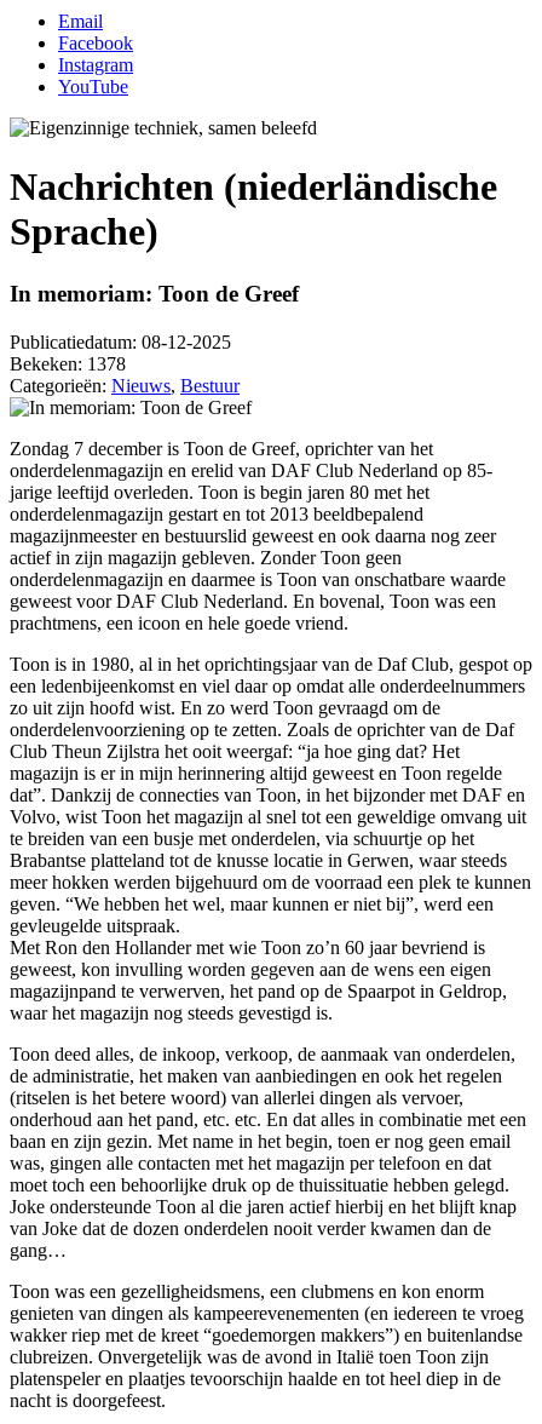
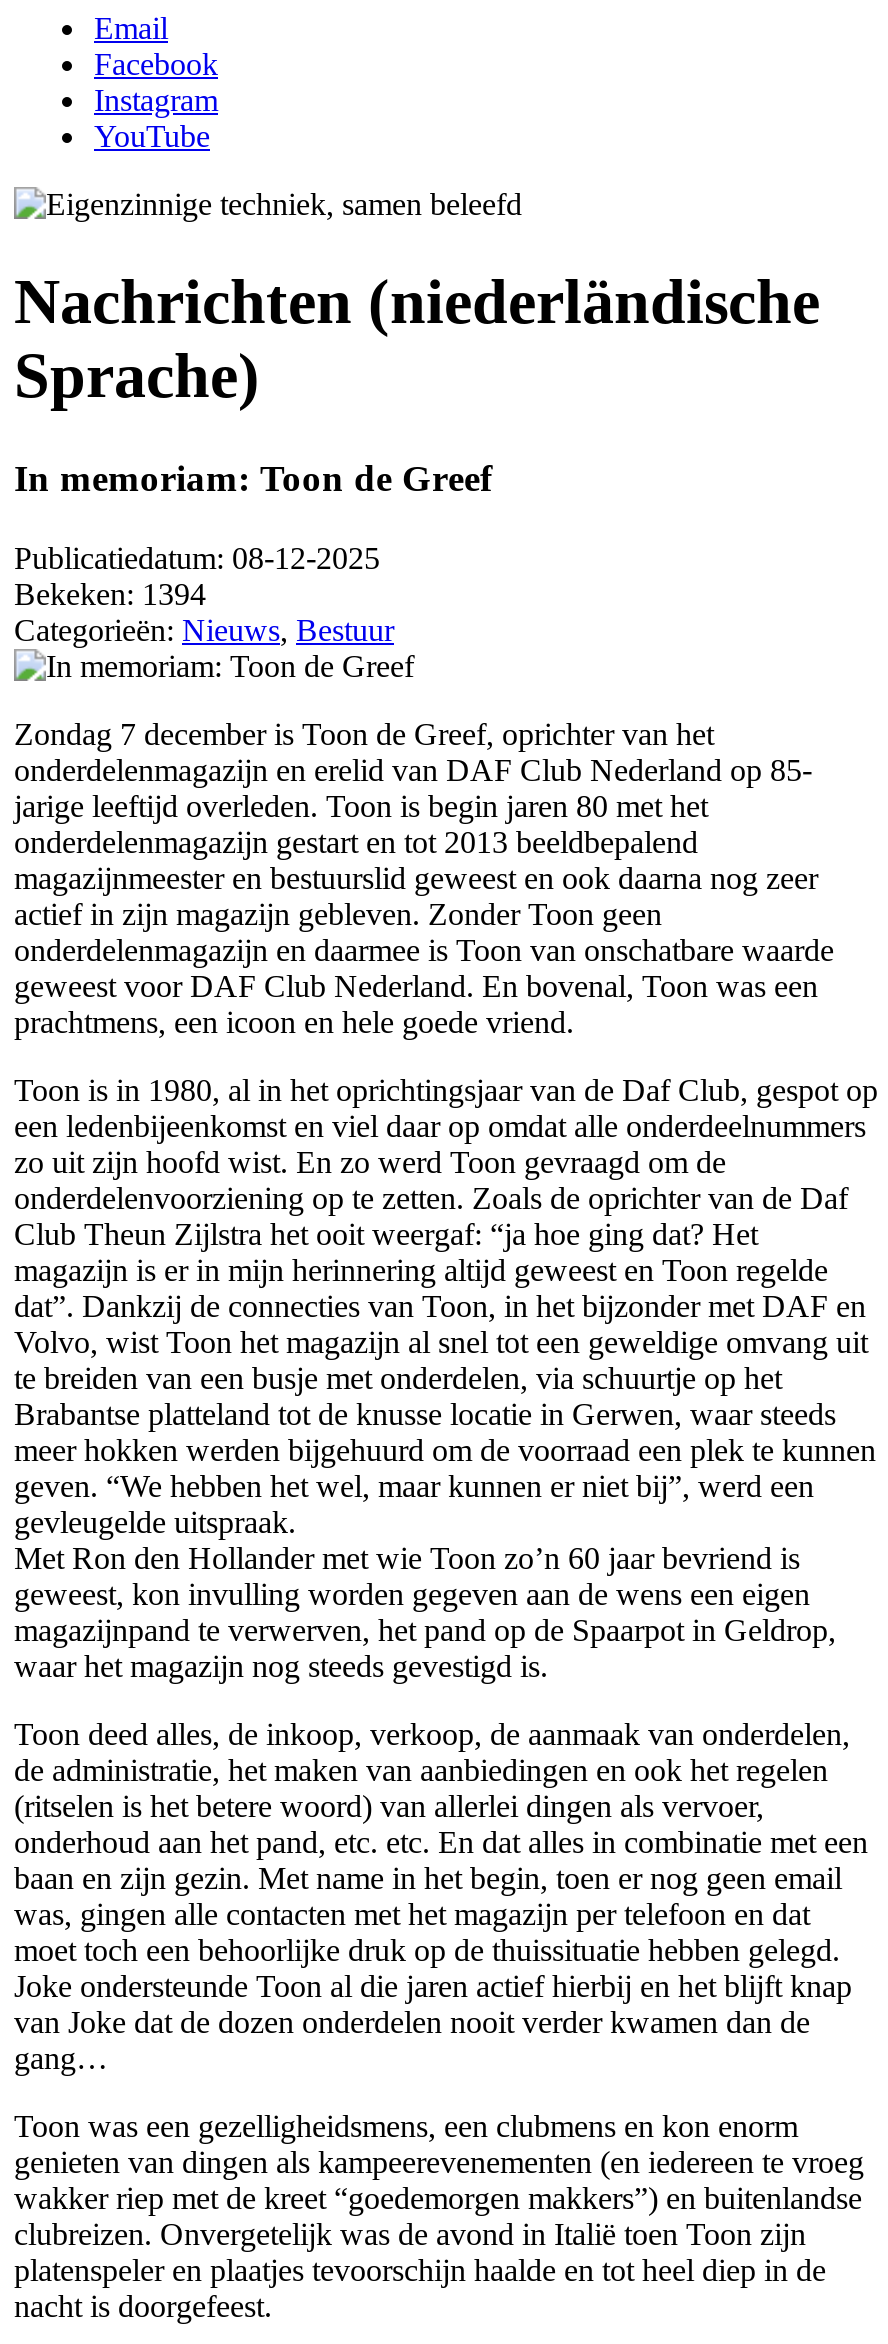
- Bekeken: 1378
+ Bekeken: 1394
